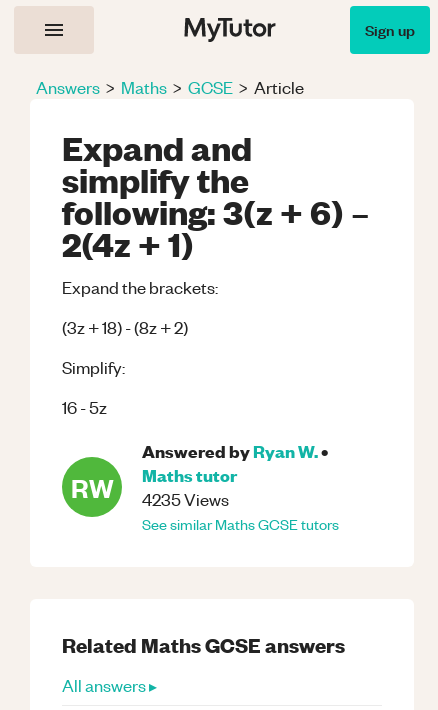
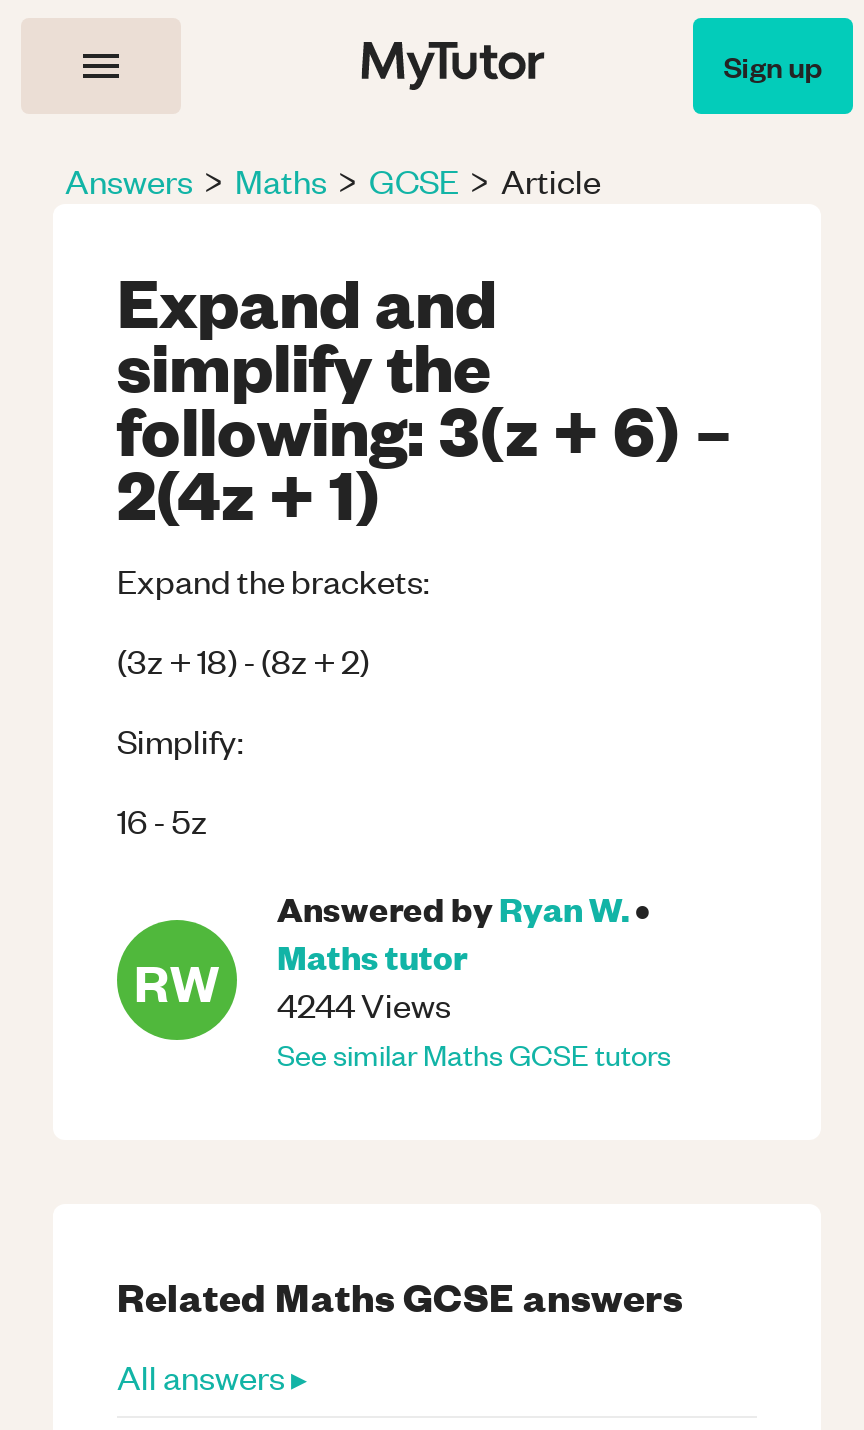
- RW 4235Views Mathstutor
+ RW 4244Views Mathstutor
